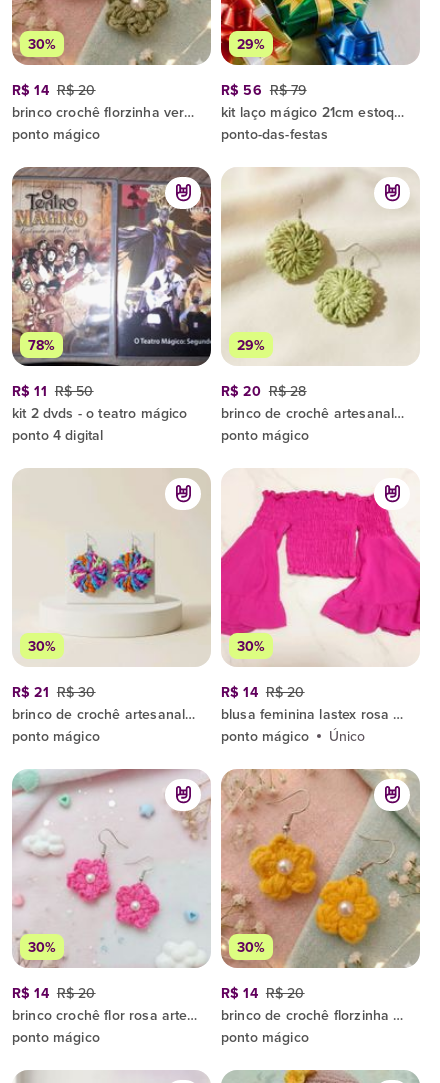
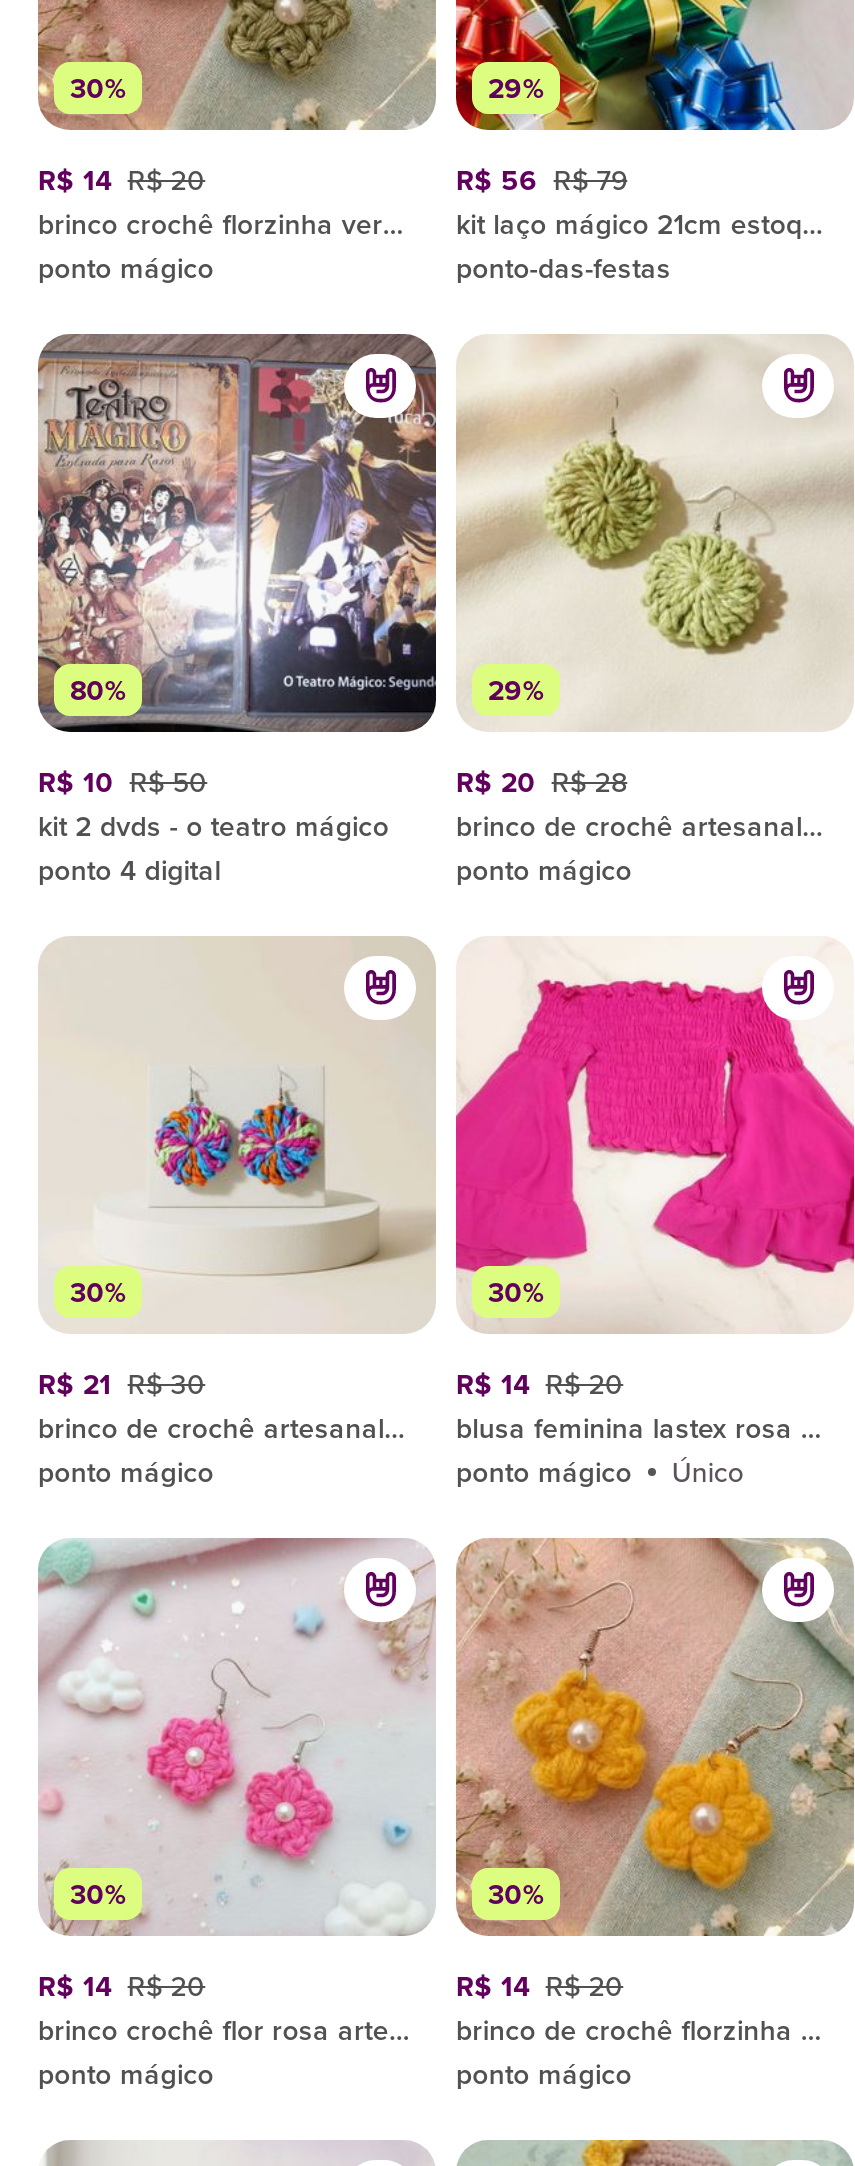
- 78%
+ 80%

- R$ 11 R$ 50
+ R$ 10 R$ 50
